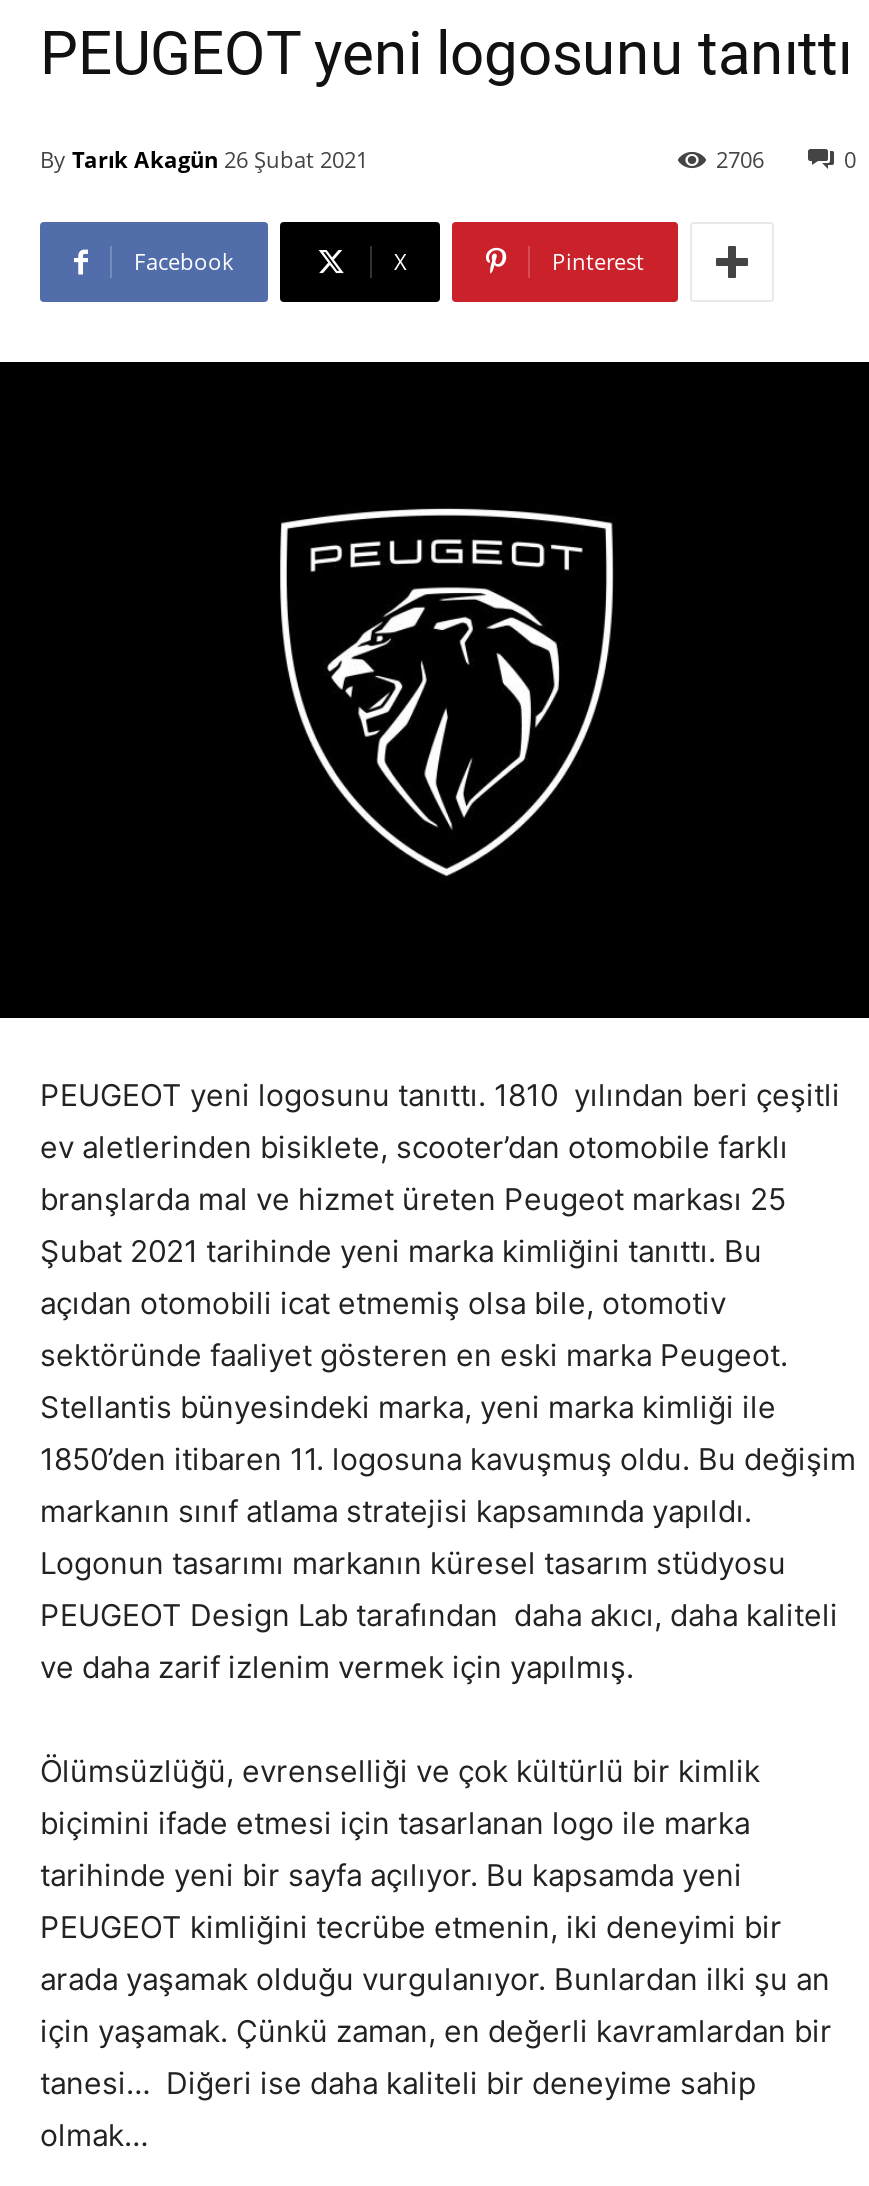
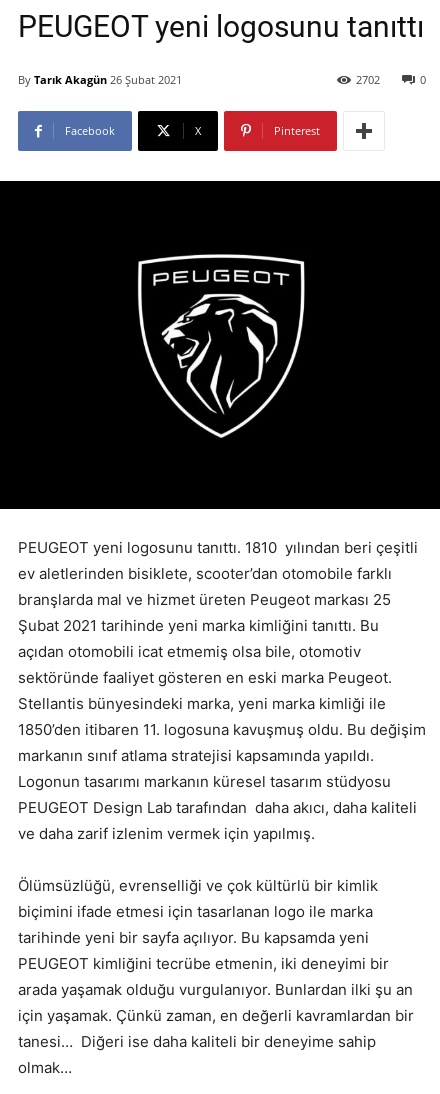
- 2706
+ 2702
